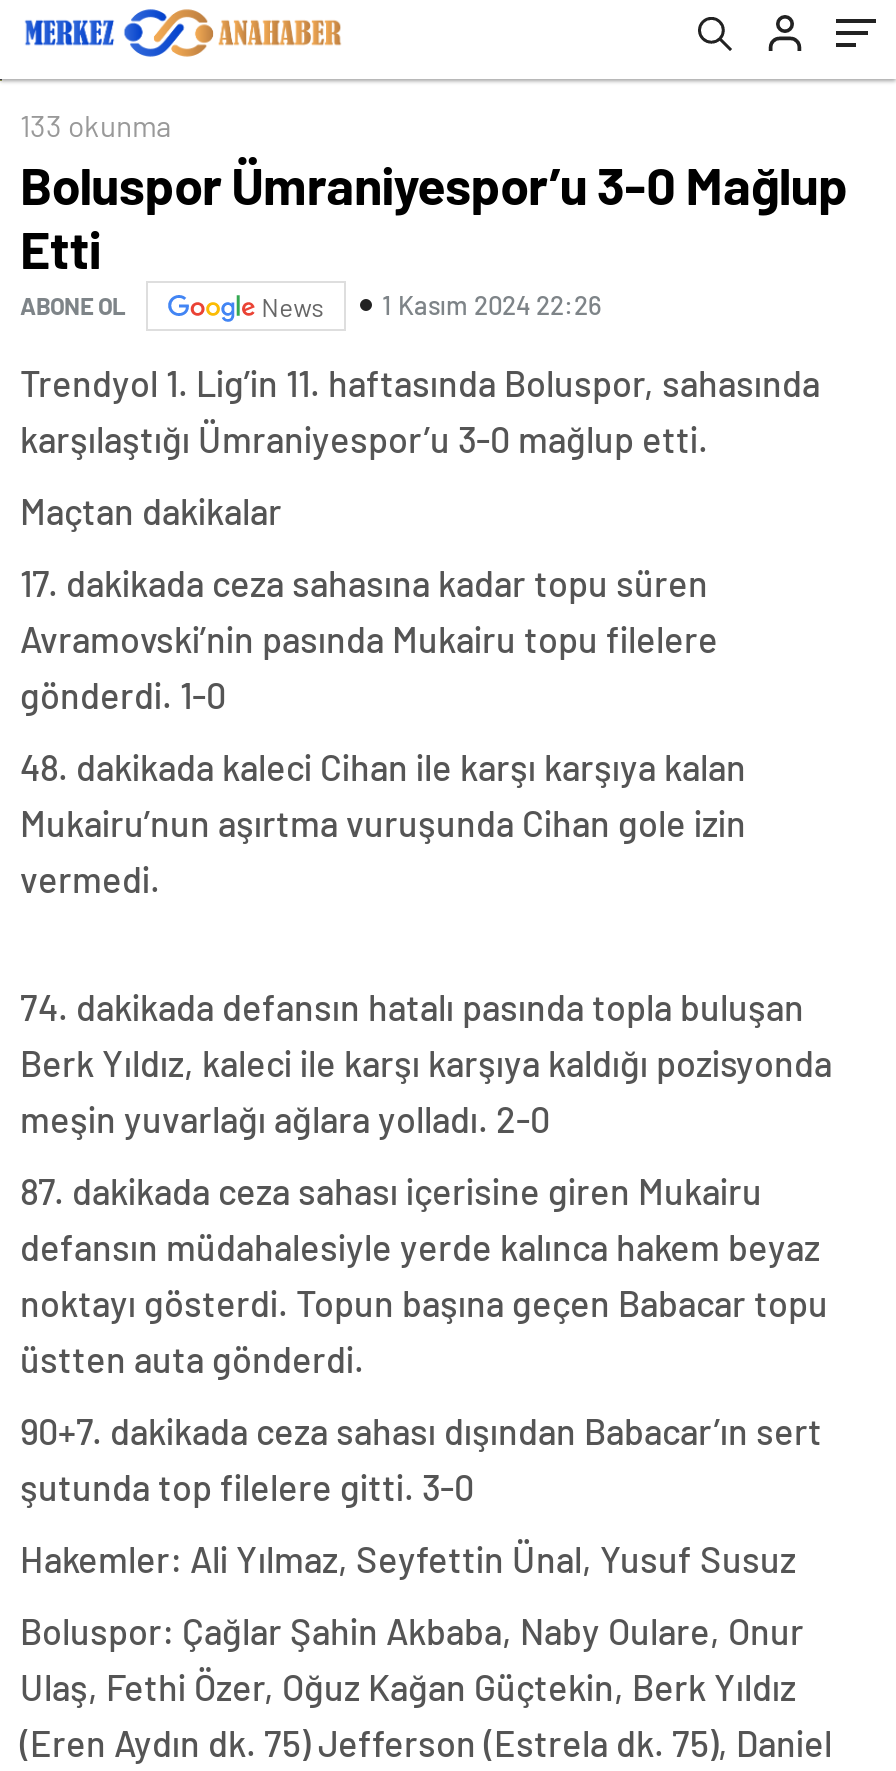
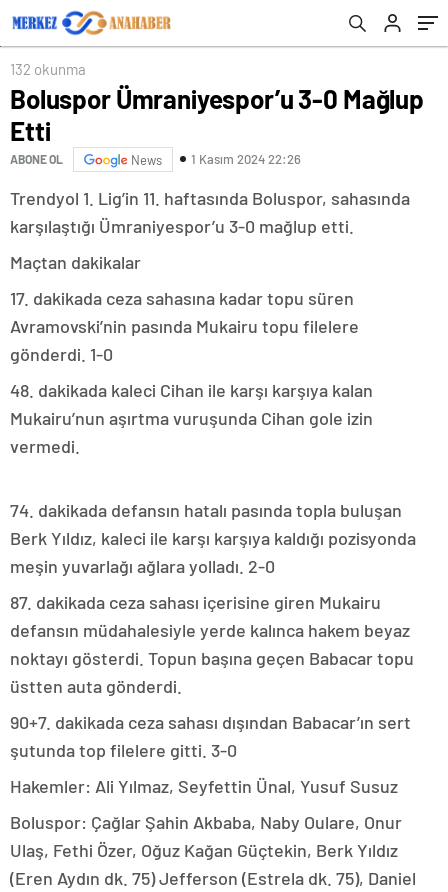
- 133 okunma
+ 132 okunma
